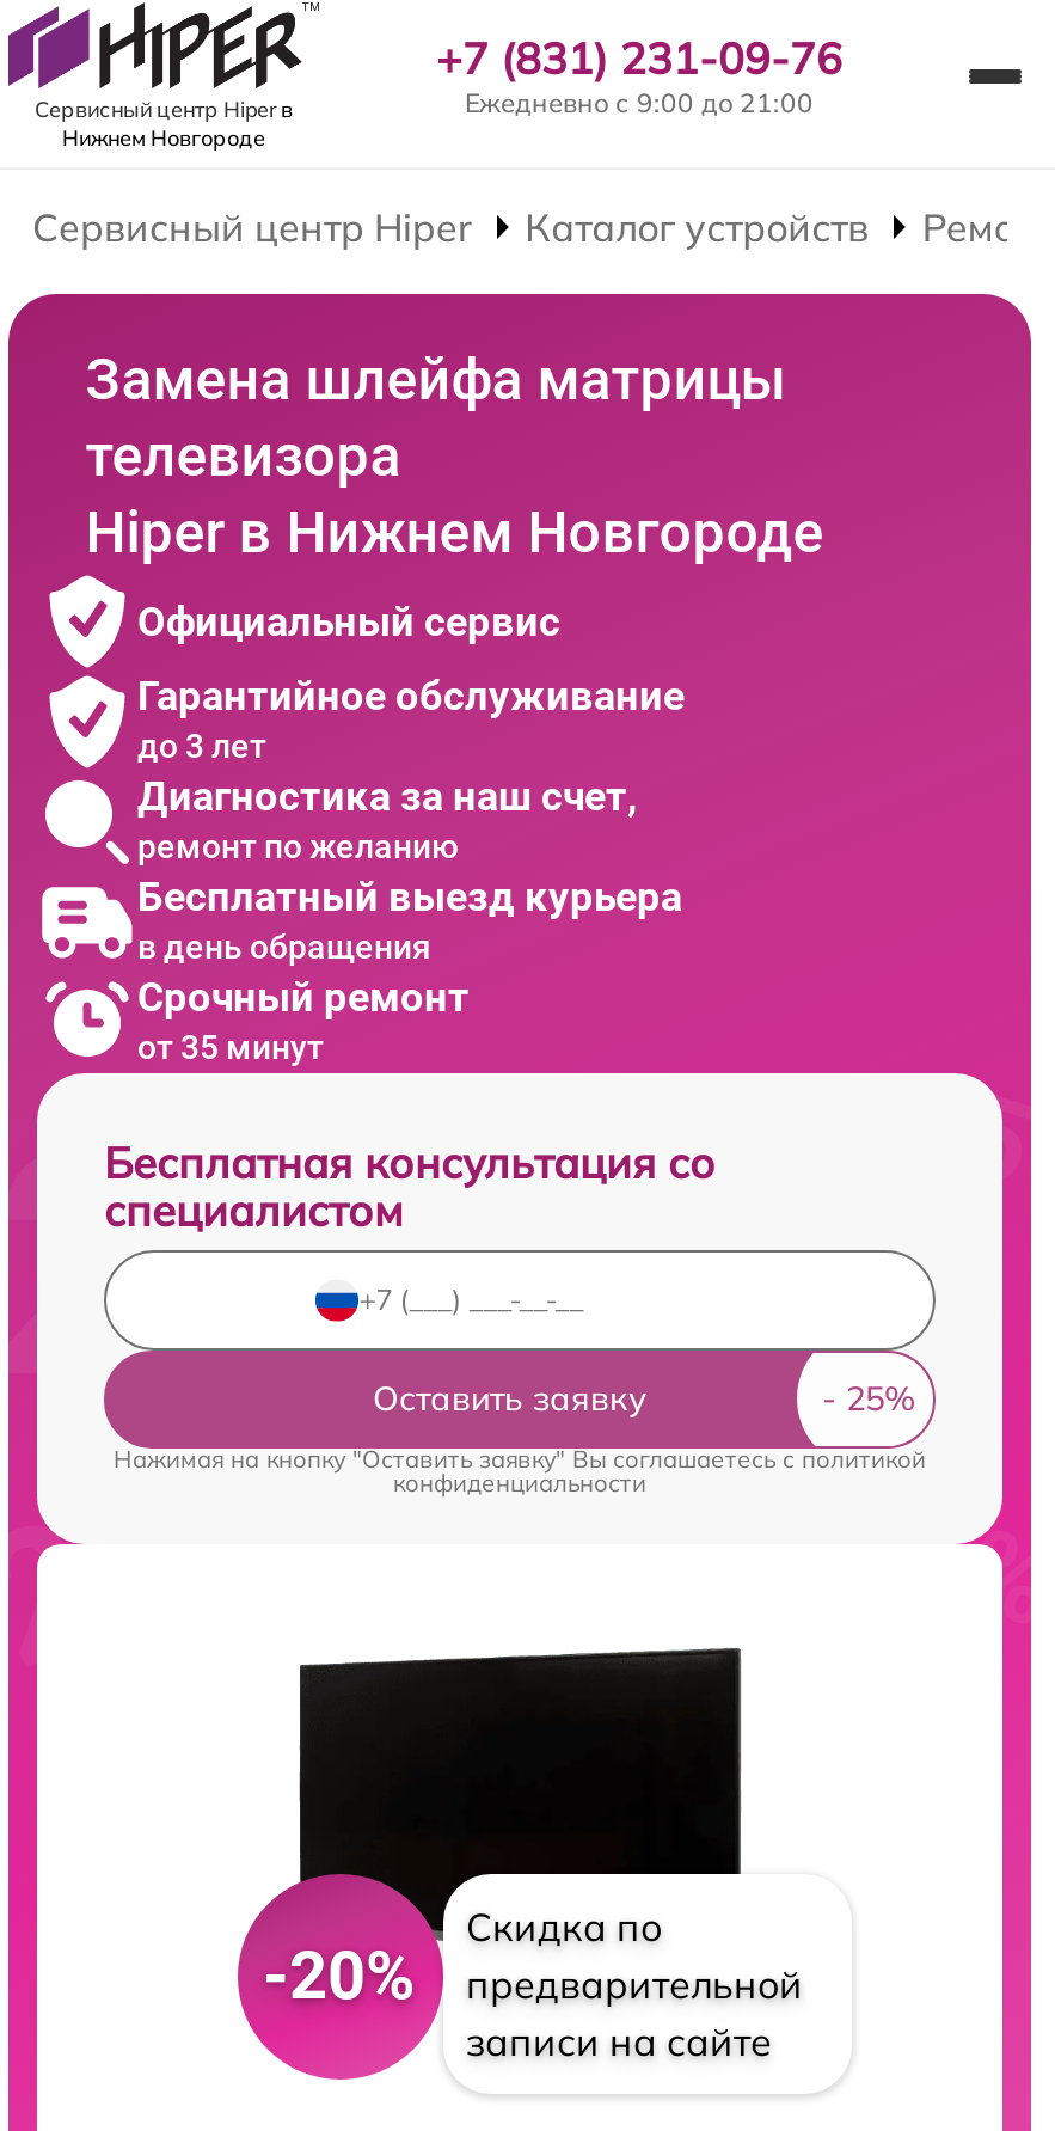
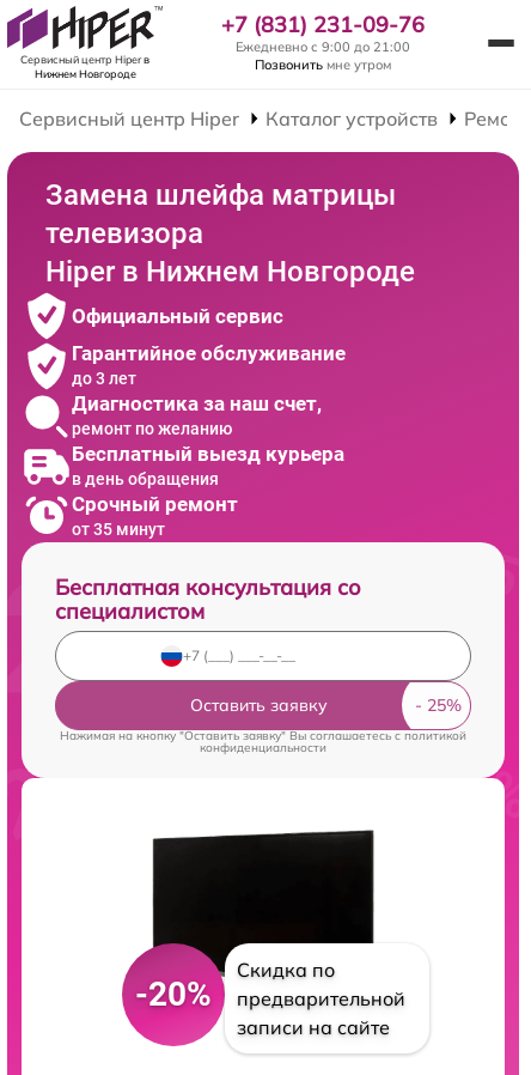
+ Позвонить мне утром
